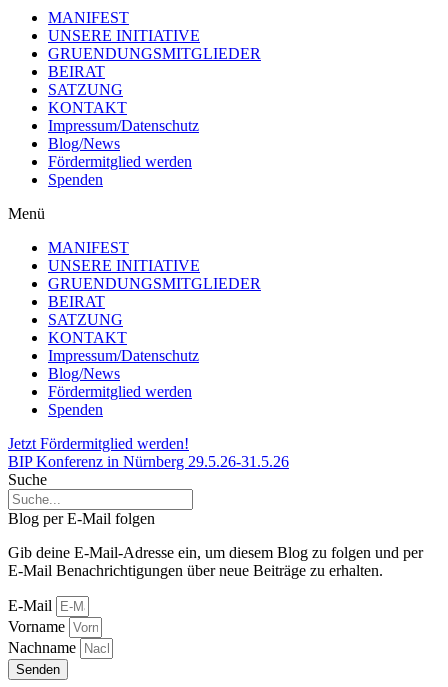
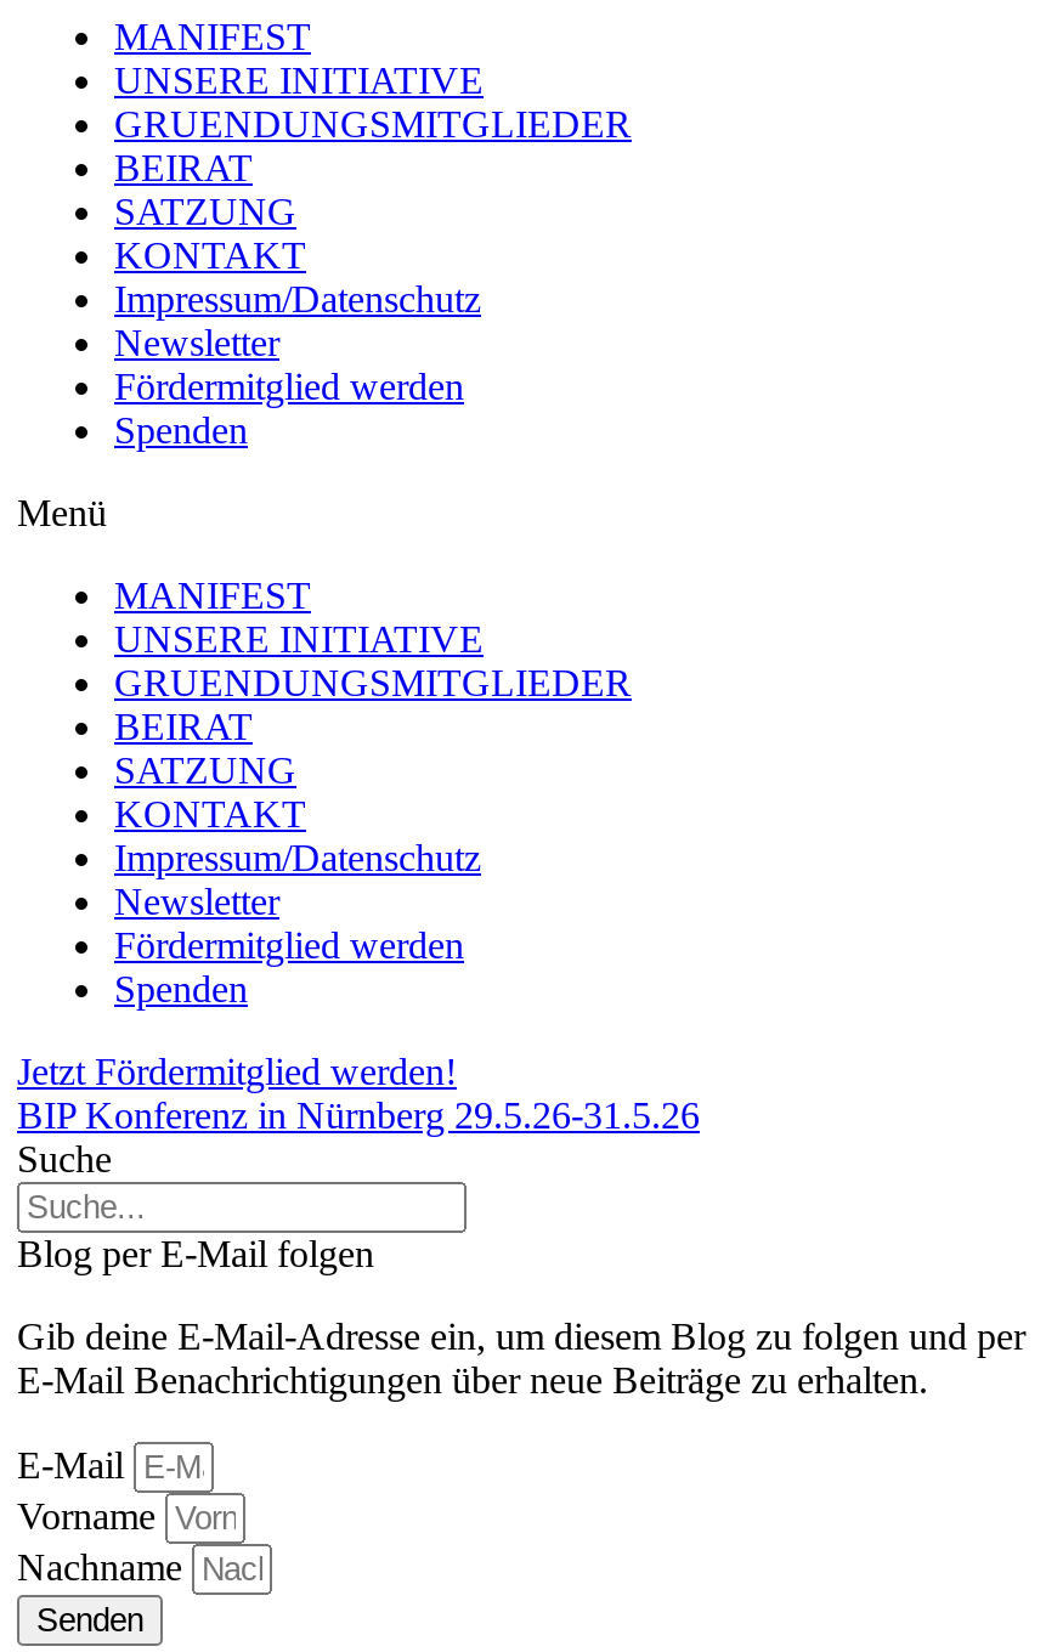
- Blog/News
+ Newsletter

- Blog/News
+ Newsletter
